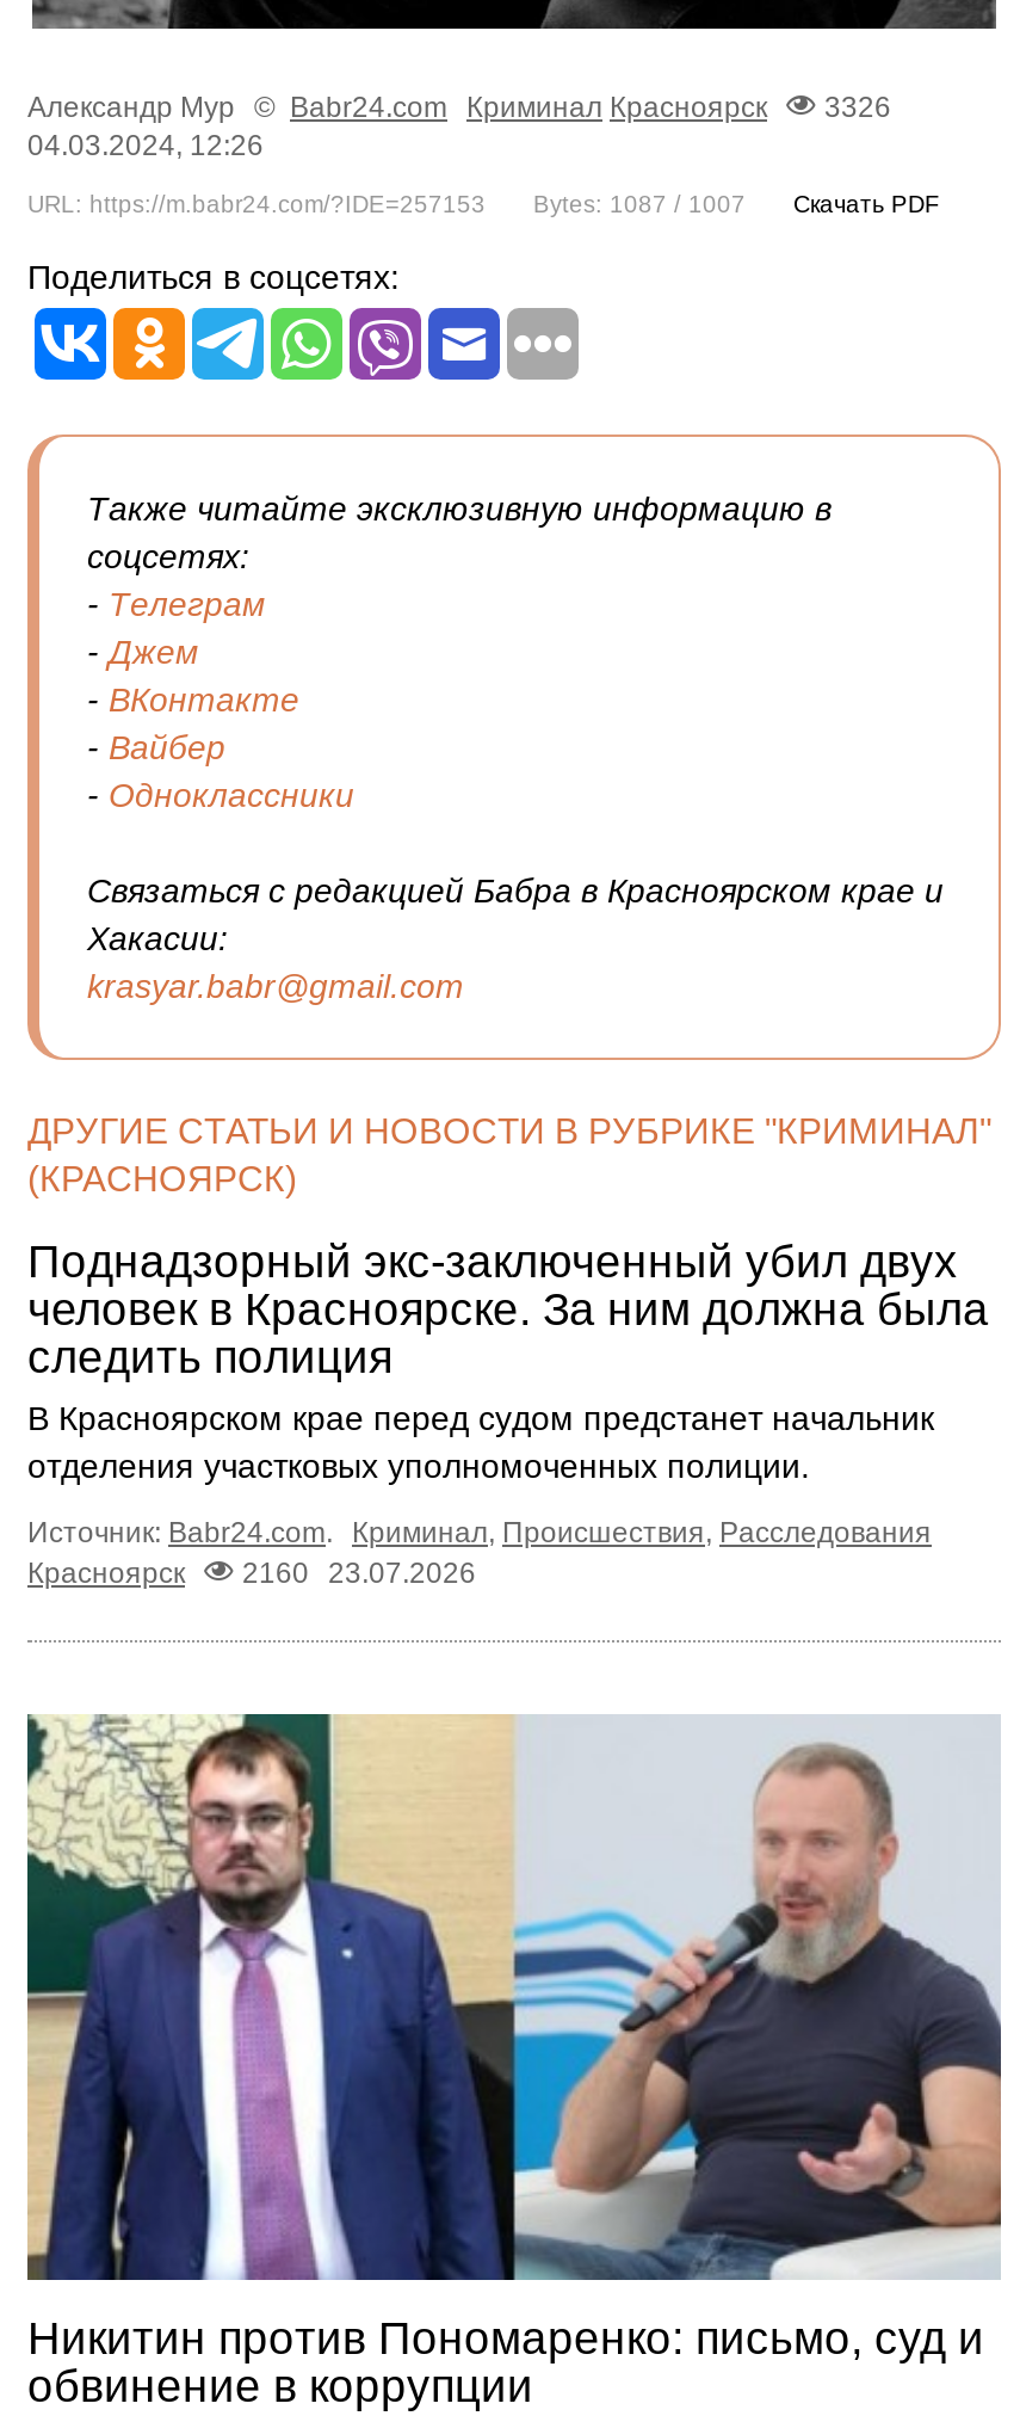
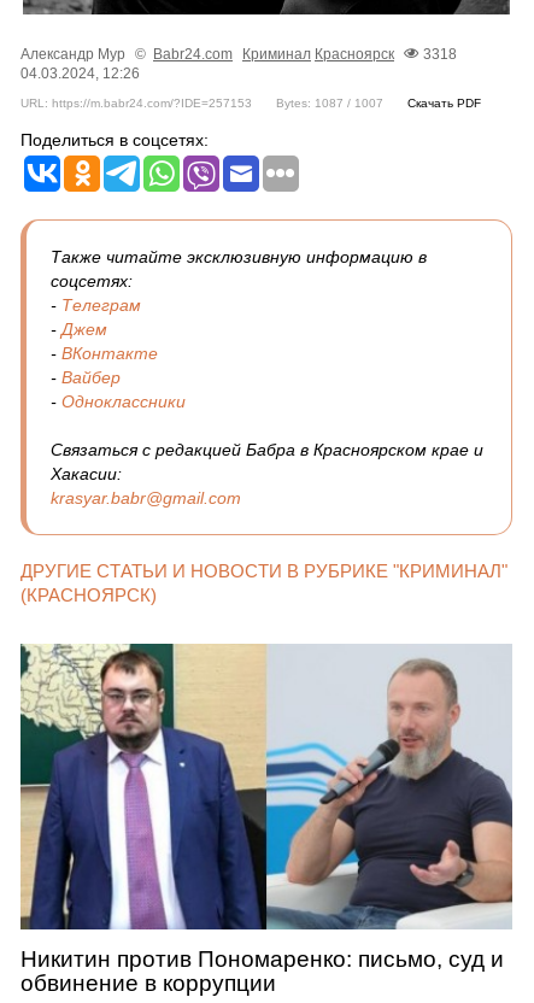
- Александр Мур © Babr24.com Криминал Красноярск 3326
+ Александр Мур © Babr24.com Криминал Красноярск 3318

- Поднадзорный экс-заключенный убил двух
- человек в Красноярске. За ним должна была
- следить полиция
- В Красноярском крае перед судом предстанет начальник
- отделения участковых уполномоченных полиции.
- Источник: Babr24.com. Криминал, Происшествия, Расследования
- Красноярск
- 2160 23.07.2026
